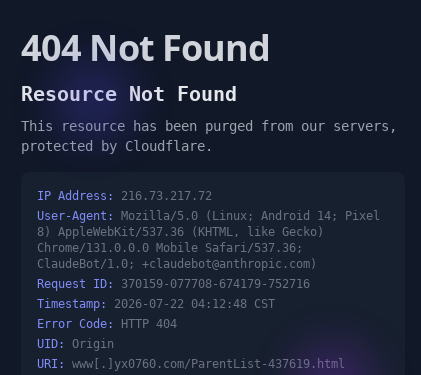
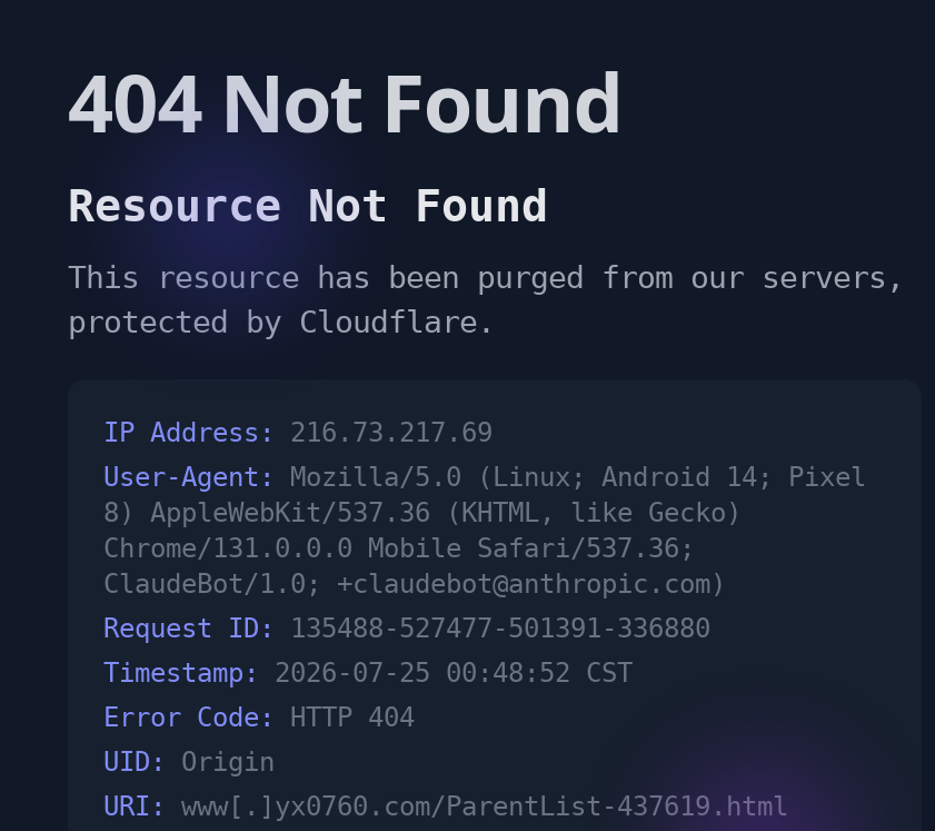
- IP Address: 216.73.217.72
+ IP Address: 216.73.217.69

- Request ID: 370159-077708-674179-752716
+ Request ID: 135488-527477-501391-336880

- Timestamp: 2026-07-22 04:12:48 CST
+ Timestamp: 2026-07-25 00:48:52 CST
